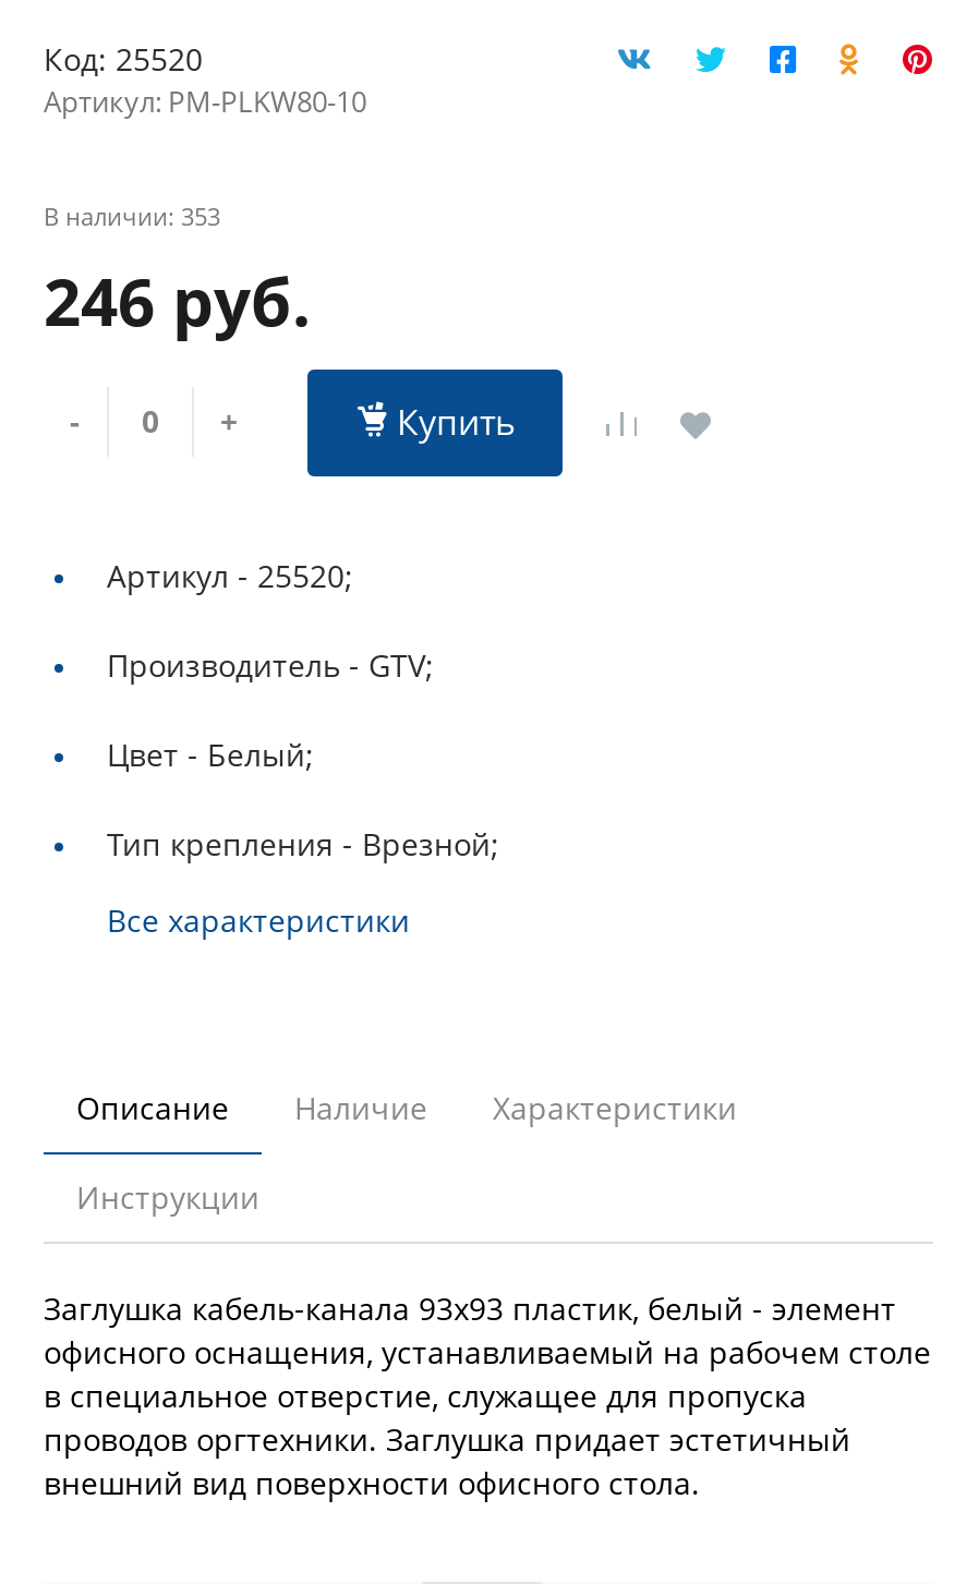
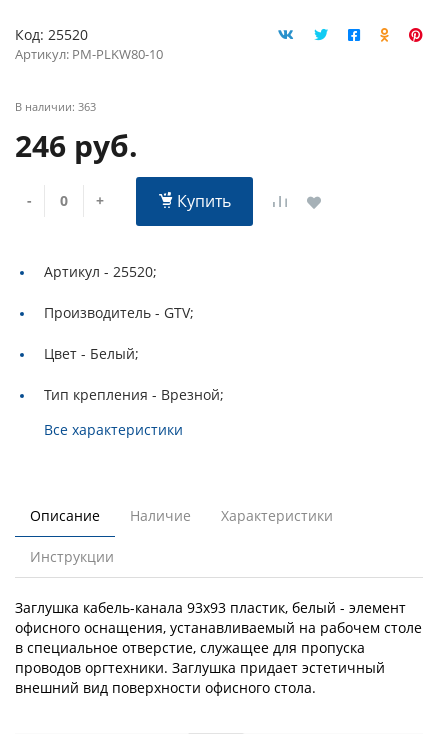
- В наличии: 353
+ В наличии: 363
